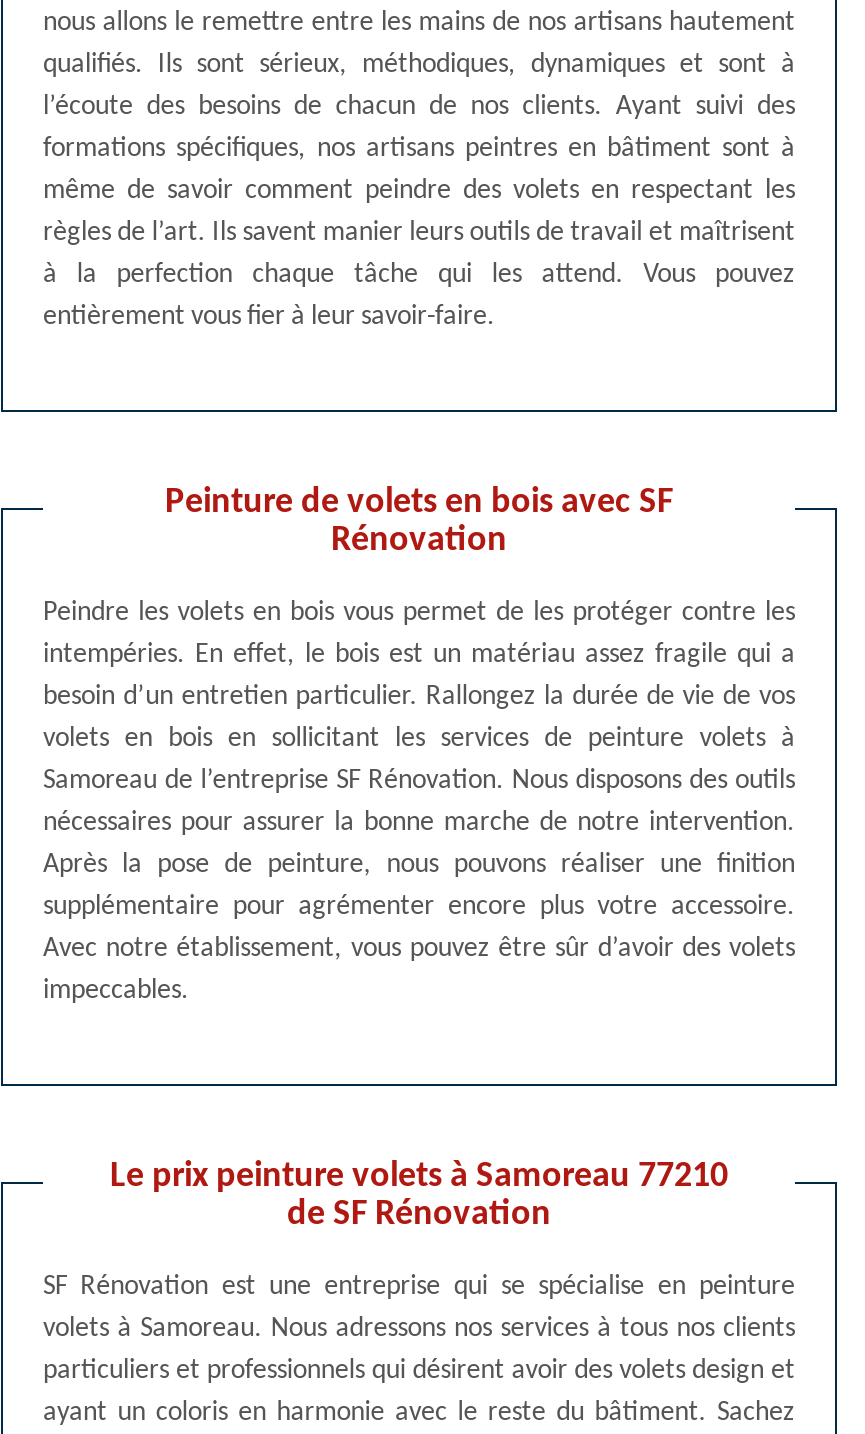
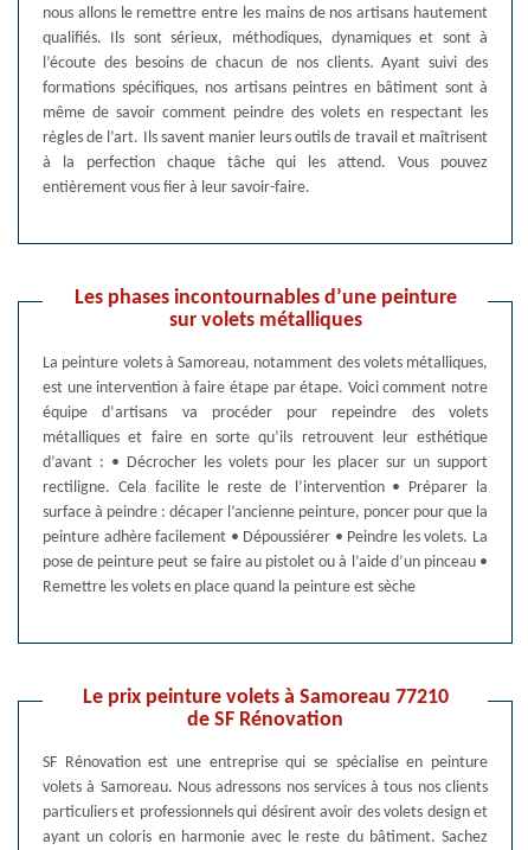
- Peinture de volets en bois avec SF
- Rénovation
+ Les phases incontournables d’une peinture
+ sur volets métalliques

- Peindre les volets en bois vous permet de les protéger contre les
- intempéries. En effet, le bois est un matériau assez fragile qui a
- besoin d’un entretien particulier. Rallongez la durée de vie de vos
- volets en bois en sollicitant les services de peinture volets à
- Samoreau de l’entreprise SF Rénovation. Nous disposons des outils
- nécessaires pour assurer la bonne marche de notre intervention.
- Après la pose de peinture, nous pouvons réaliser une finition
- supplémentaire pour agrémenter encore plus votre accessoire.
- Avec notre établissement, vous pouvez être sûr d’avoir des volets
- impeccables.
+ La peinture volets à Samoreau, notamment des volets métalliques,
+ est une intervention à faire étape par étape. Voici comment notre
+ équipe d‘artisans va procéder pour repeindre des volets
+ métalliques et faire en sorte qu’ils retrouvent leur esthétique
+ d’avant : • Décrocher les volets pour les placer sur un support
+ rectiligne. Cela facilite le reste de l’intervention • Préparer la
+ surface à peindre : décaper l’ancienne peinture, poncer pour que la
+ peinture adhère facilement • Dépoussiérer • Peindre les volets. La
+ pose de peinture peut se faire au pistolet ou à l’aide d’un pinceau •
+ Remettre les volets en place quand la peinture est sèche
